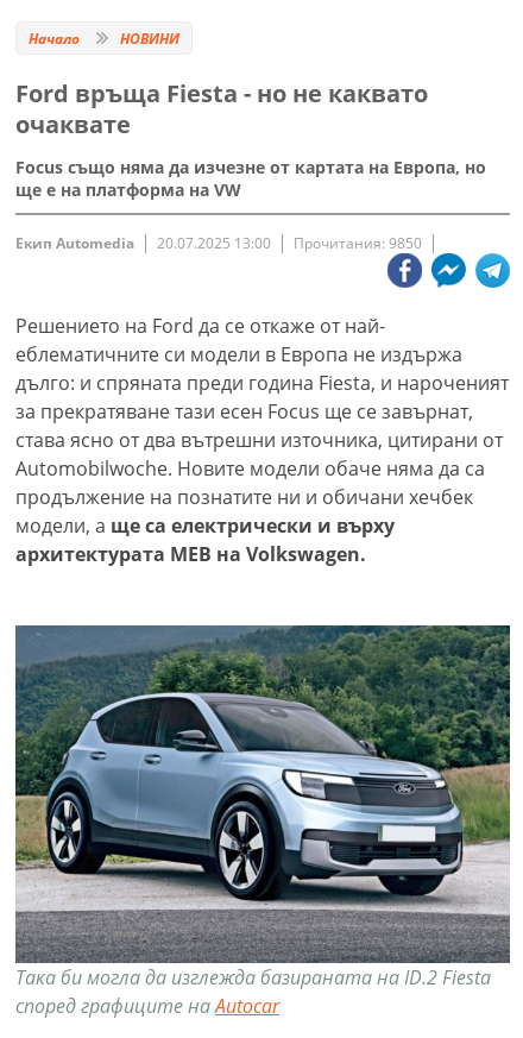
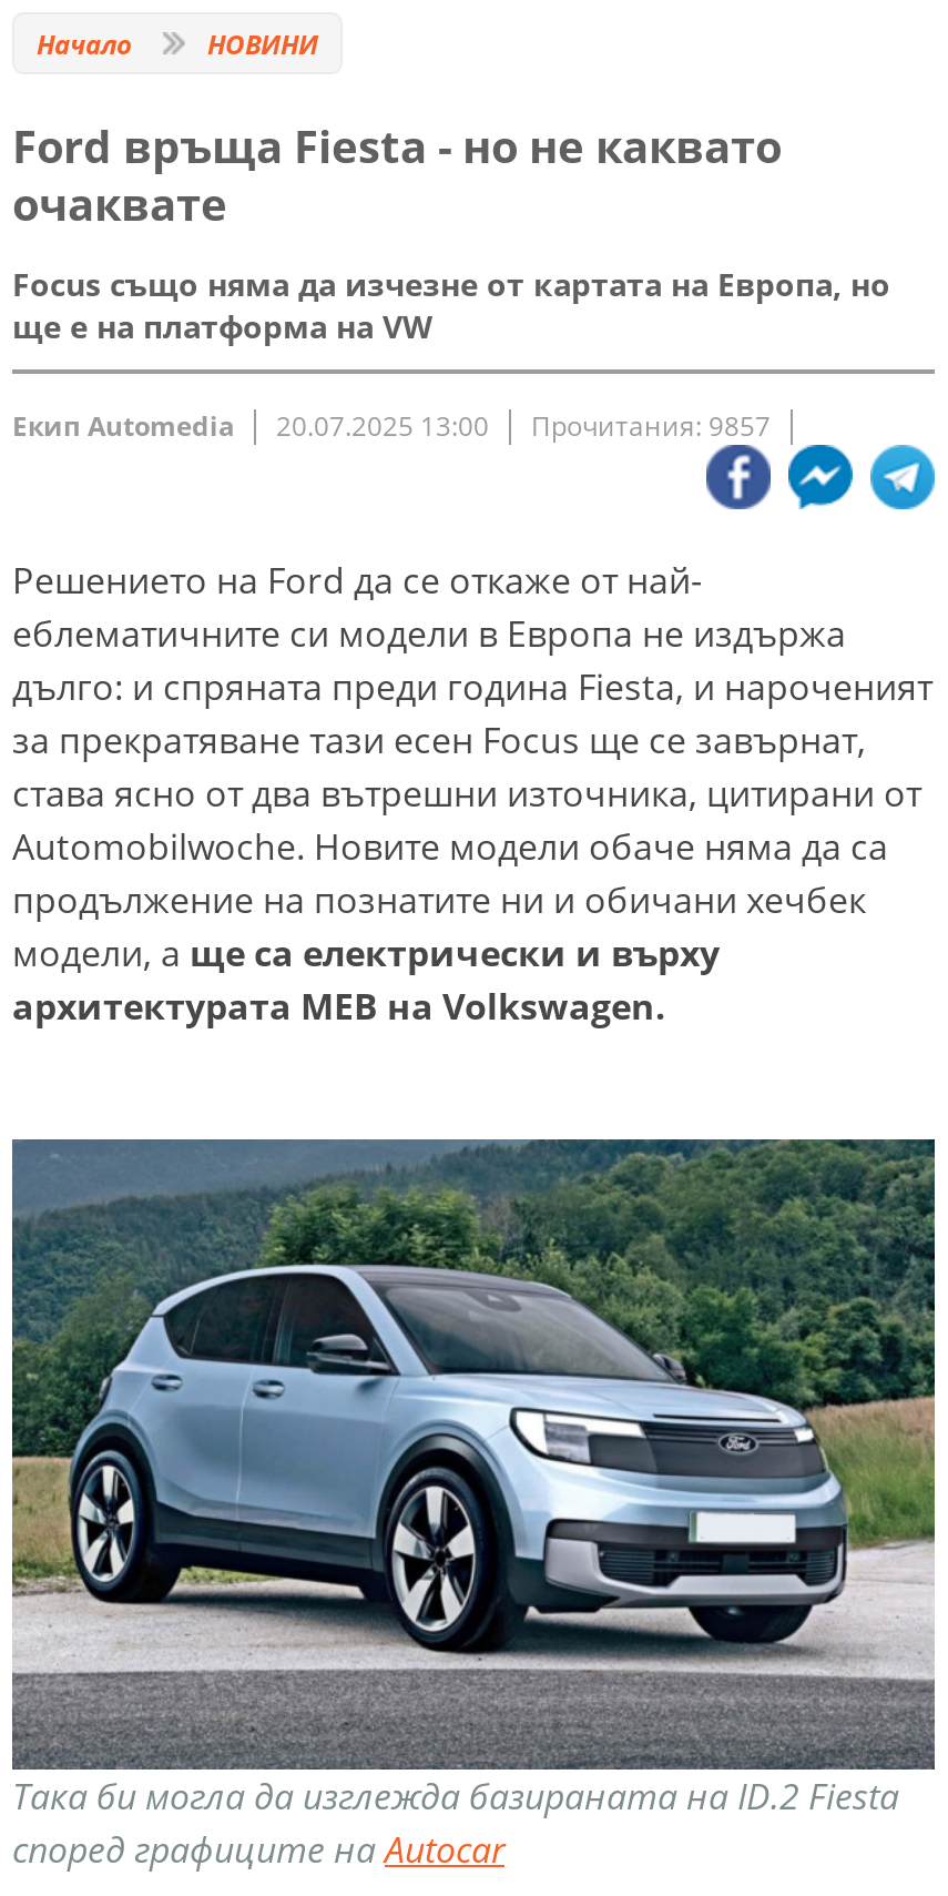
- Екип Automedia 20.07.2025 13:00 Прочитания: 9850
+ Екип Automedia 20.07.2025 13:00 Прочитания: 9857
